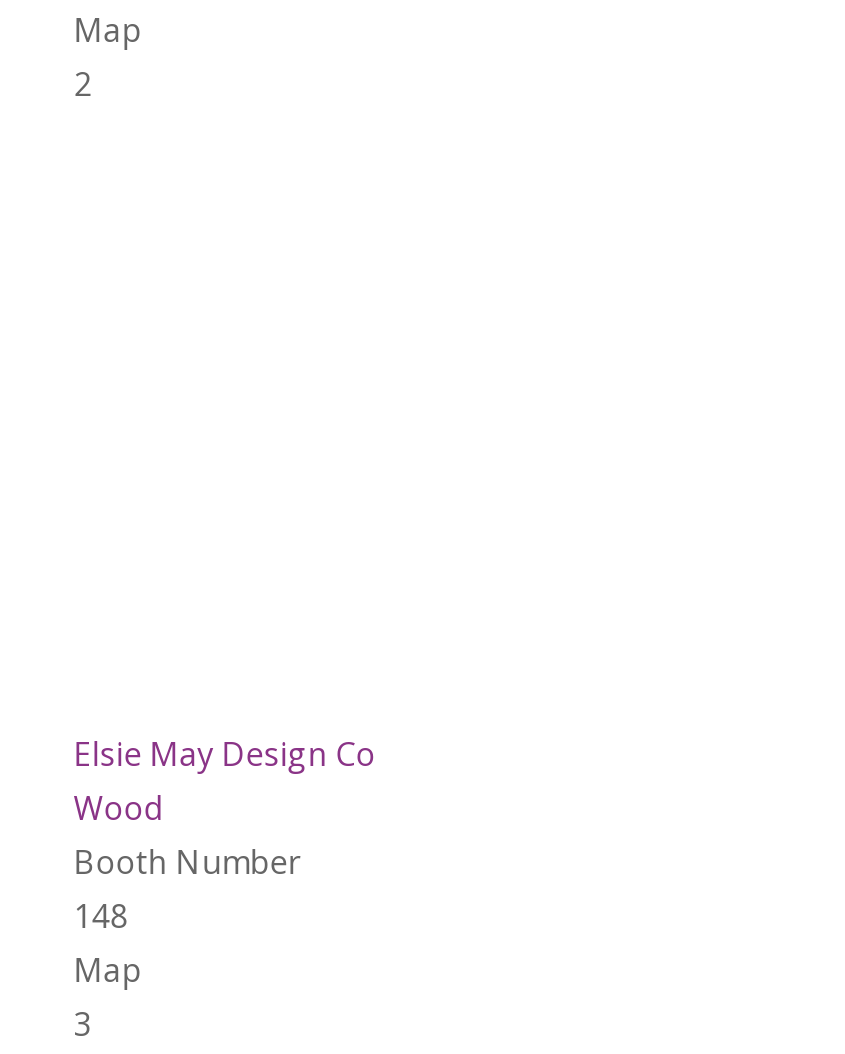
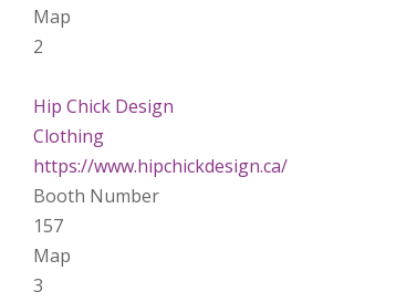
- Elsie May Design Co
- Wood
+ Hip Chick Design
+ Clothing
+ https://www.hipchickdesign.ca/

- 148
+ 157
